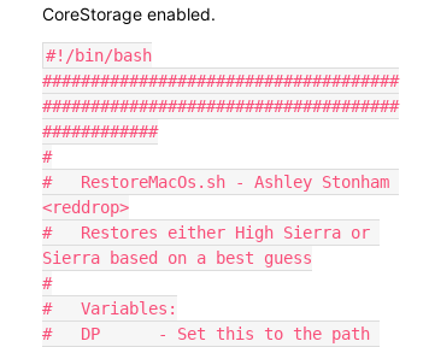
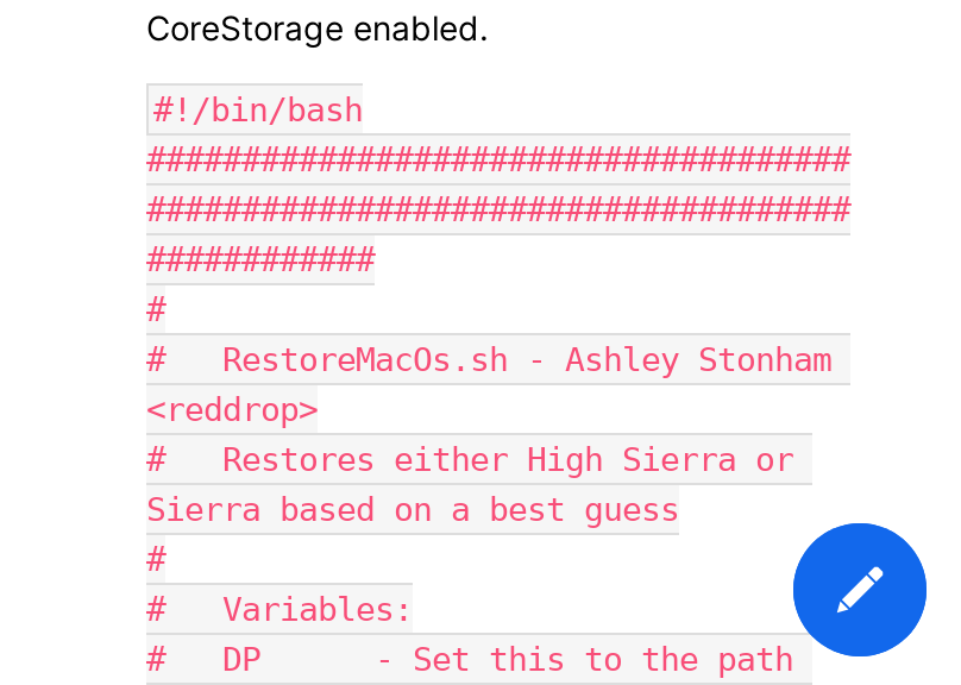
+ [image]
